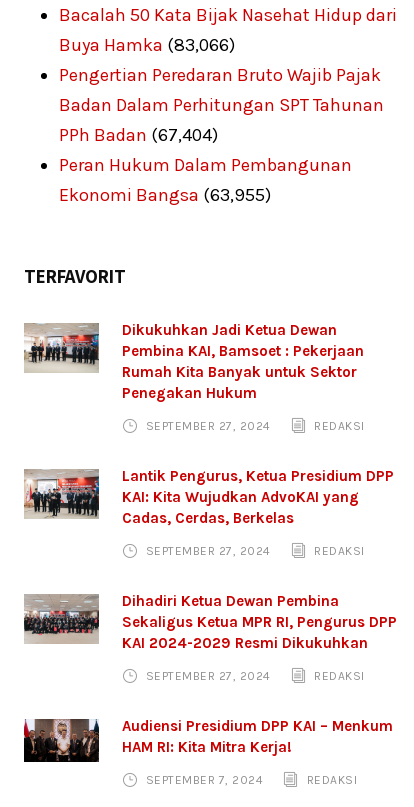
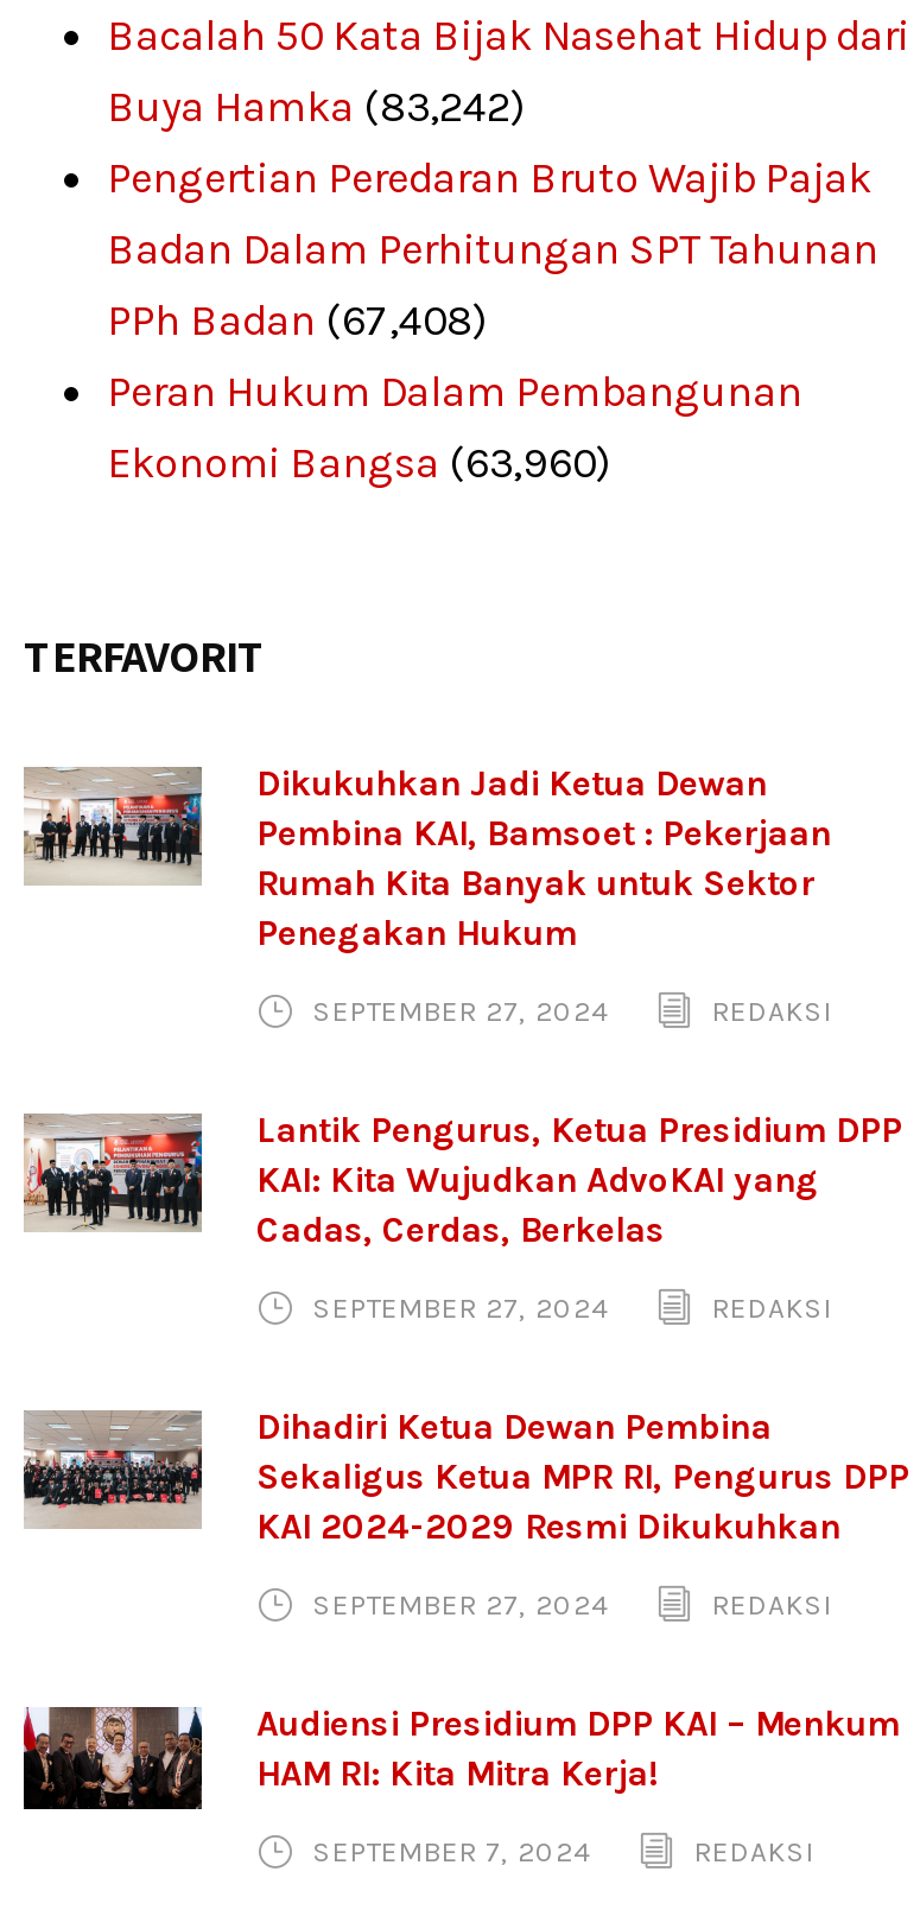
- Buya Hamka (83,066)
+ Buya Hamka (83,242)

- PPh Badan (67,404)
+ PPh Badan (67,408)

- Ekonomi Bangsa (63,955)
+ Ekonomi Bangsa (63,960)
